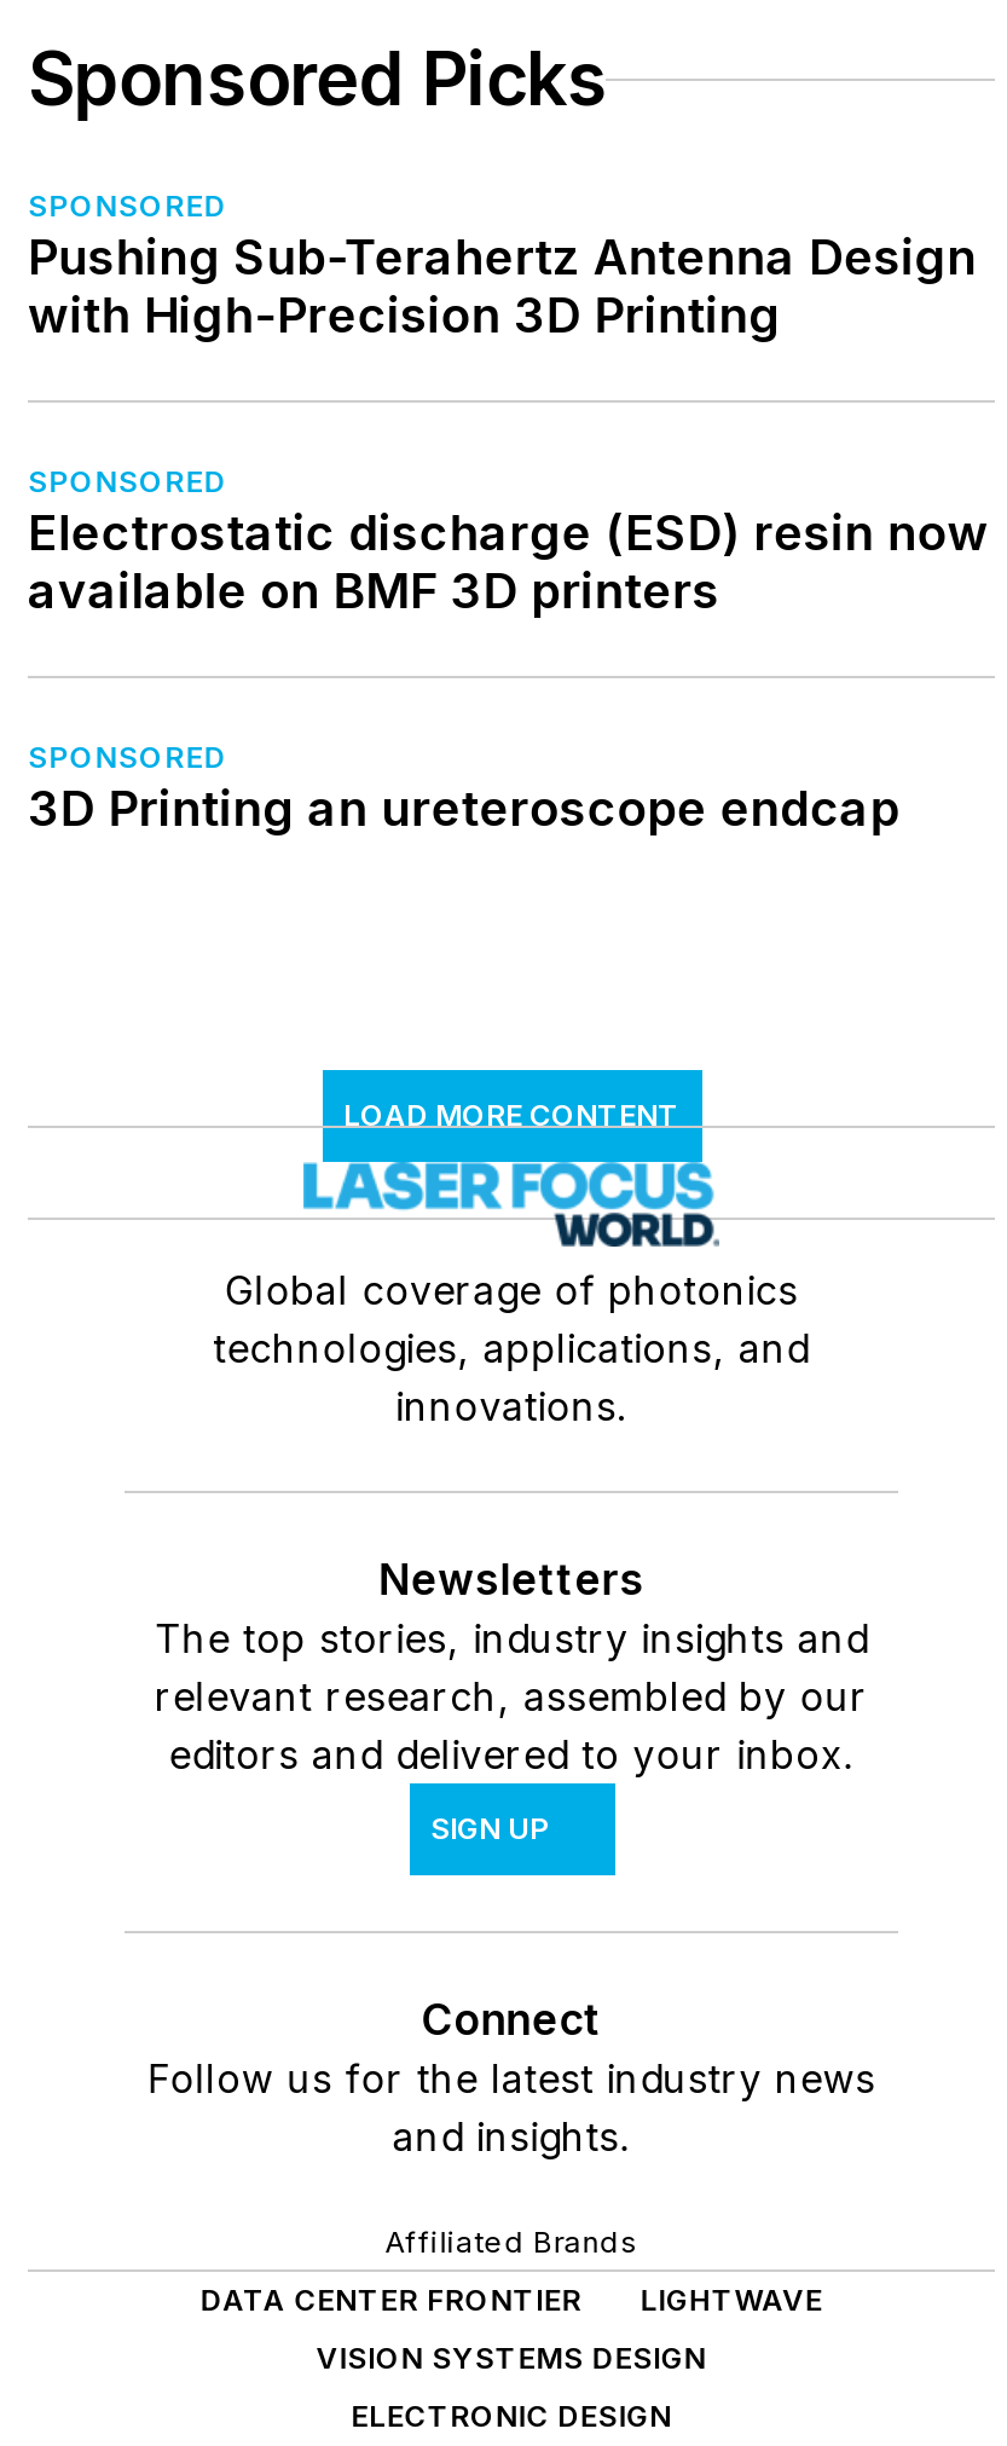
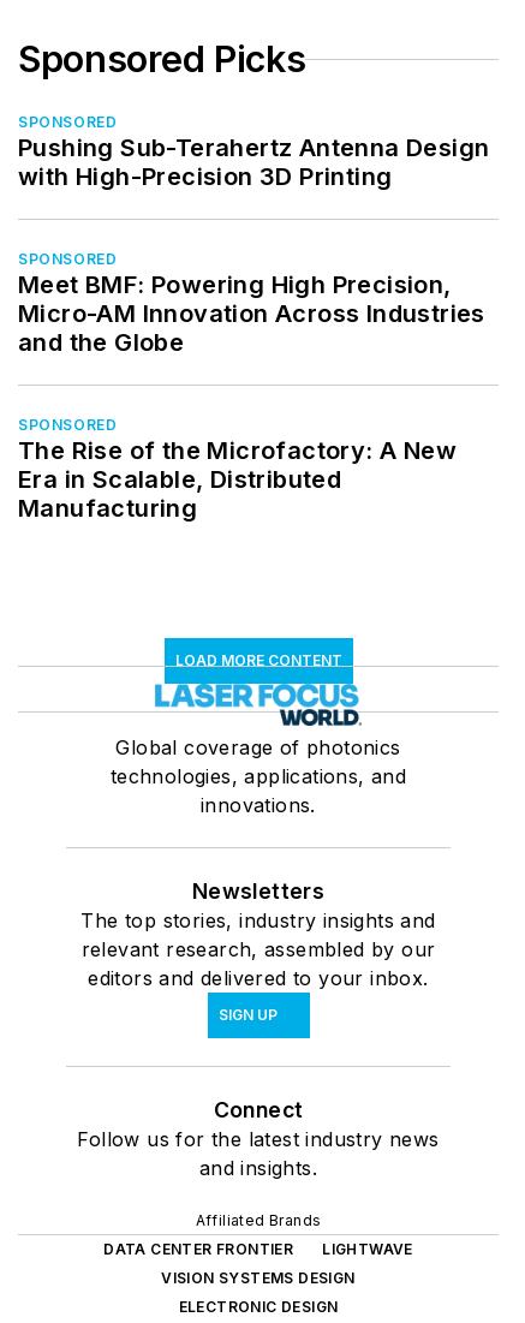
- Electrostatic discharge (ESD) resin now
- available on BMF 3D printers
+ Meet BMF: Powering High Precision,
+ Micro-AM Innovation Across Industries
+ and the Globe

- 3D Printing an ureteroscope endcap
+ The Rise of the Microfactory: A New
+ Era in Scalable, Distributed
+ Manufacturing
